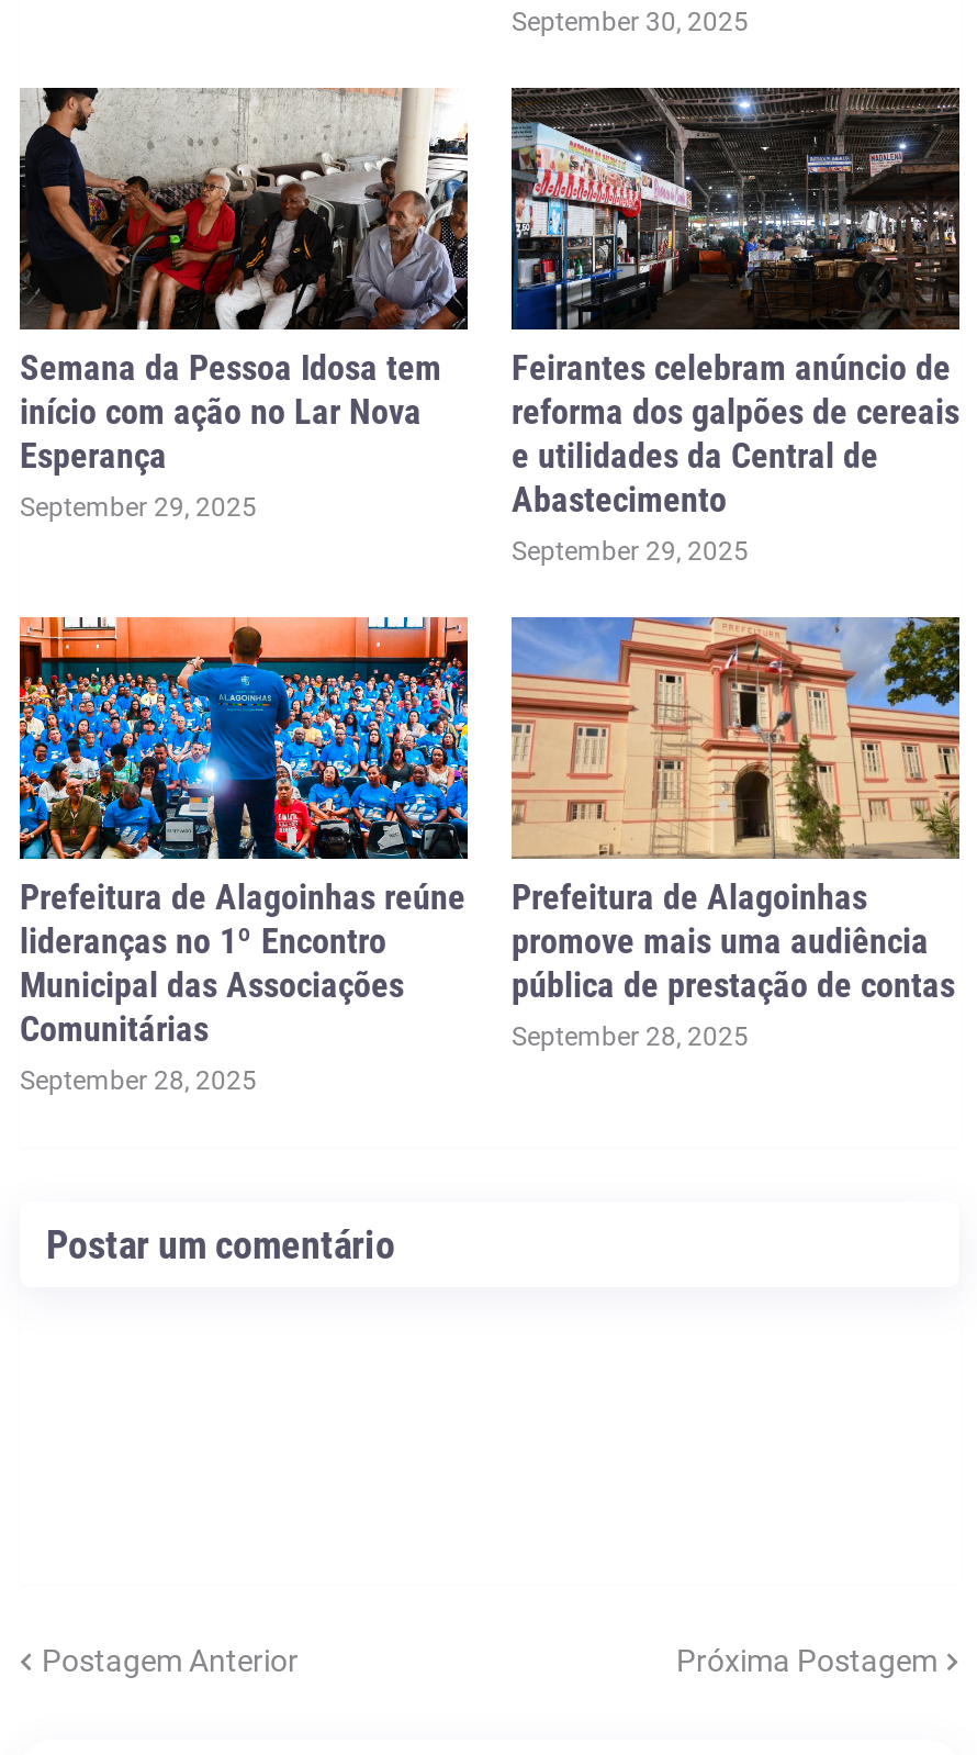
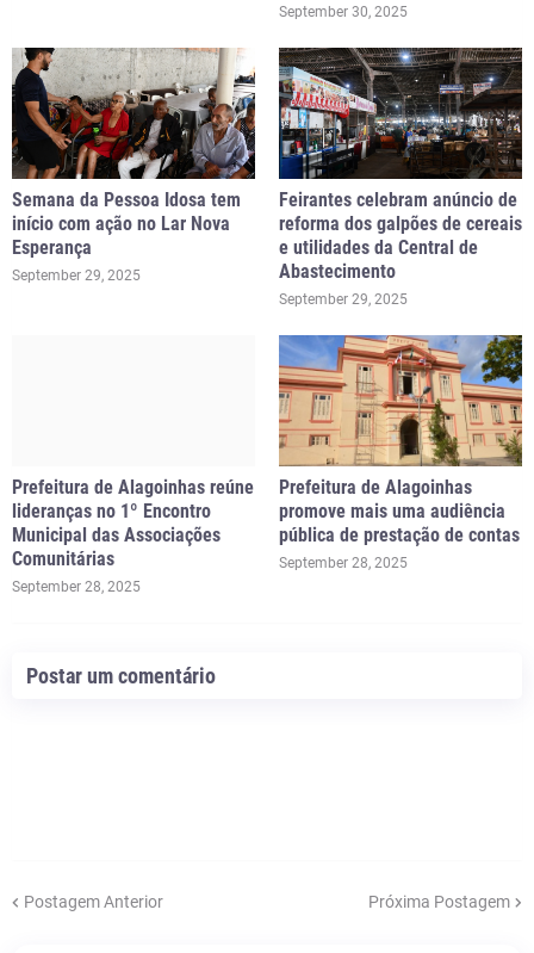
- [image]
